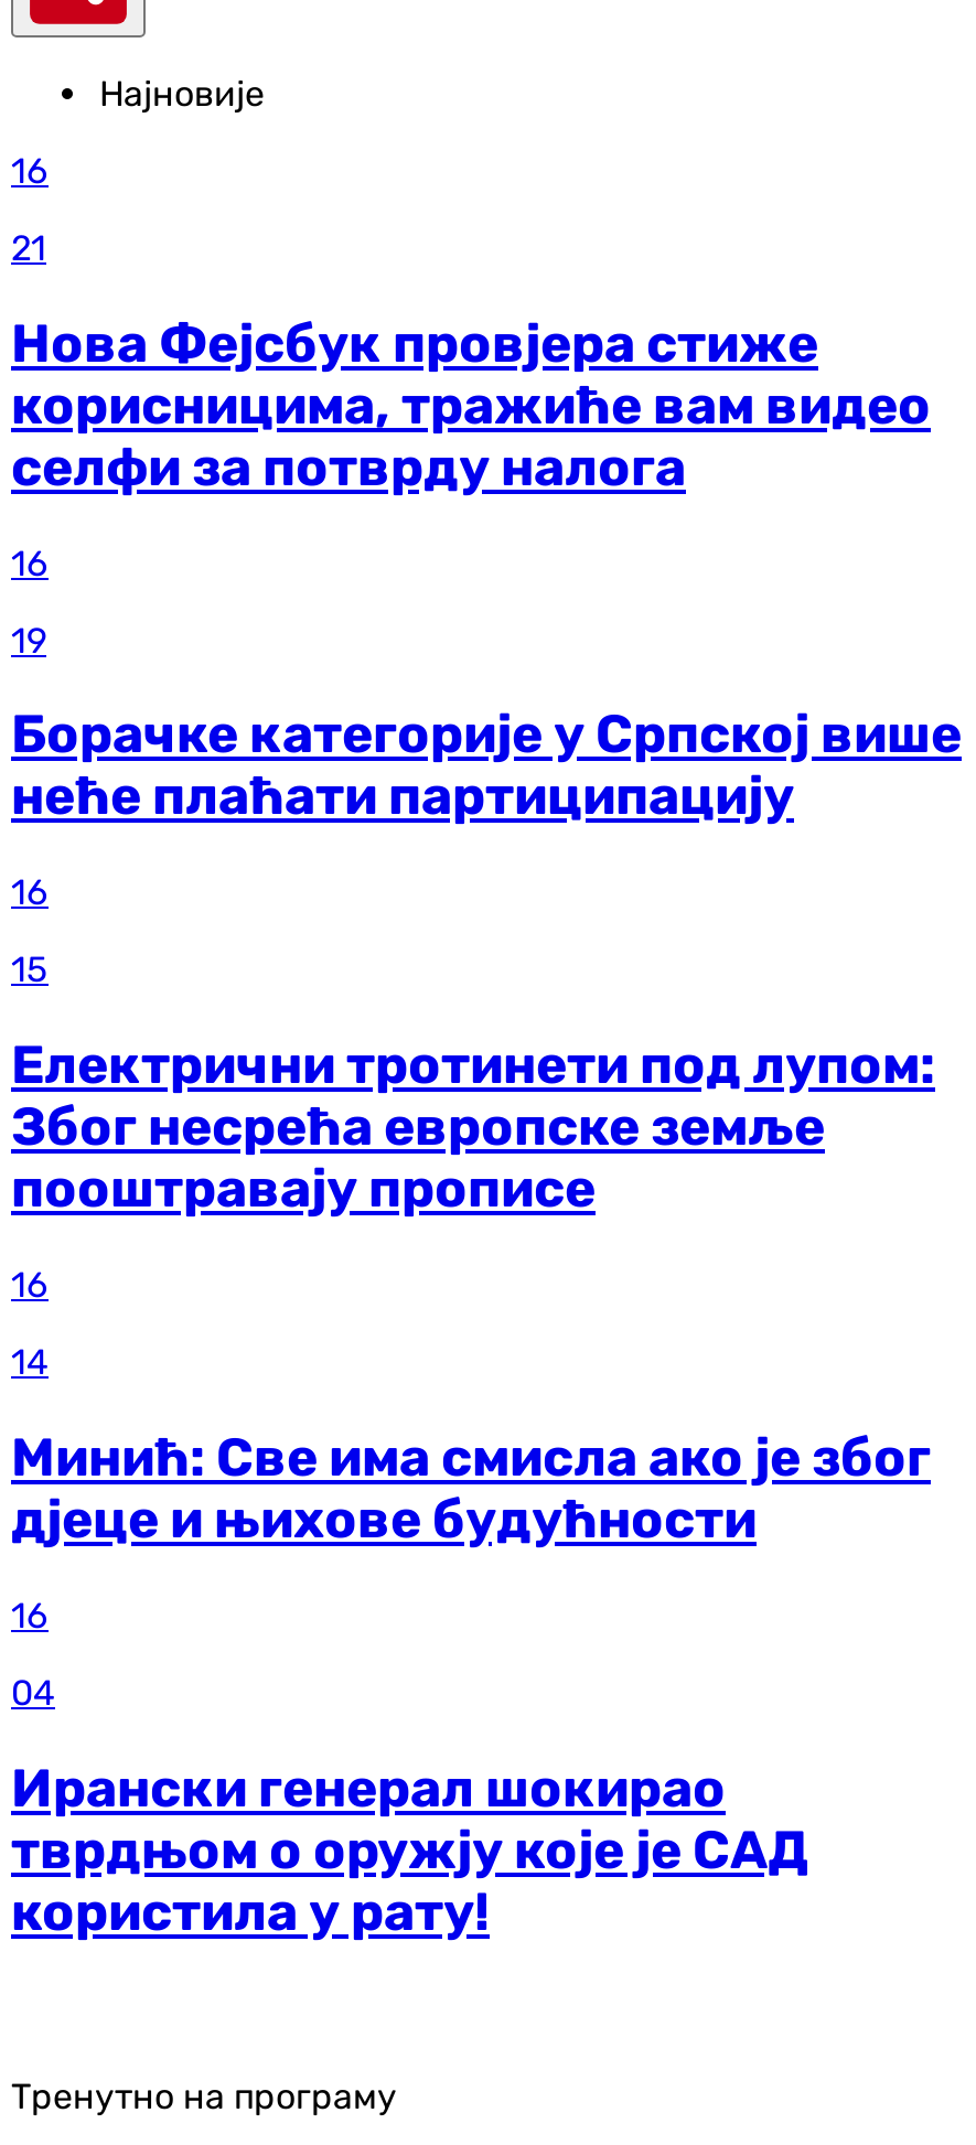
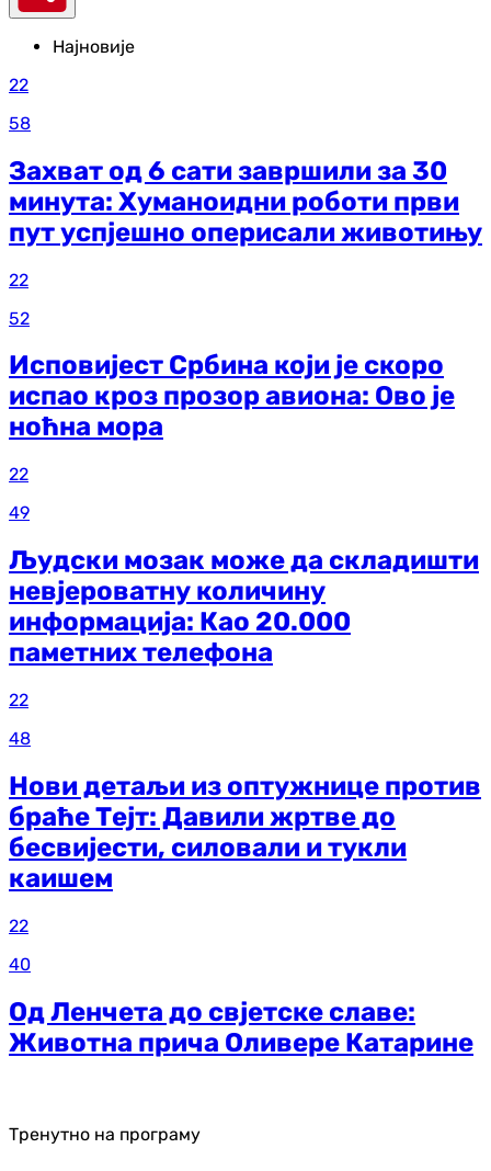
- 16
+ 22

- 21
+ 58

- Нова Фејсбук провјера стиже
- корисницима, тражиће вам видео
- селфи за потврду налога
+ Захват од 6 сати завршили за 30
+ минута: Хуманоидни роботи први
+ пут успјешно оперисали животињу

- 16
+ 22

- 19
+ 52

- Борачке категорије у Српској више
- неће плаћати партиципацију
+ Исповијест Србина који је скоро
+ испао кроз прозор авиона: Ово је
+ ноћна мора

- 16
+ 22

- 15
+ 49

- Електрични тротинети под лупом:
- Због несрећа европске земље
- пооштравају прописе
+ Људски мозак може да складишти
+ невјероватну количину
+ информација: Као 20.000
+ паметних телефона

- 16
+ 22

- 14
+ 48

- Минић: Све има смисла ако је због
- дјеце и њихове будућности
+ Нови детаљи из оптужнице против
+ браће Тејт: Давили жртве до
+ бесвијести, силовали и тукли
+ каишем

- 16
+ 22

- 04
+ 40

- Ирански генерал шокирао
- тврдњом о оружју које је САД
- користила у рату!
+ Од Ленчета до свјетске славе:
+ Животна прича Оливере Катарине
